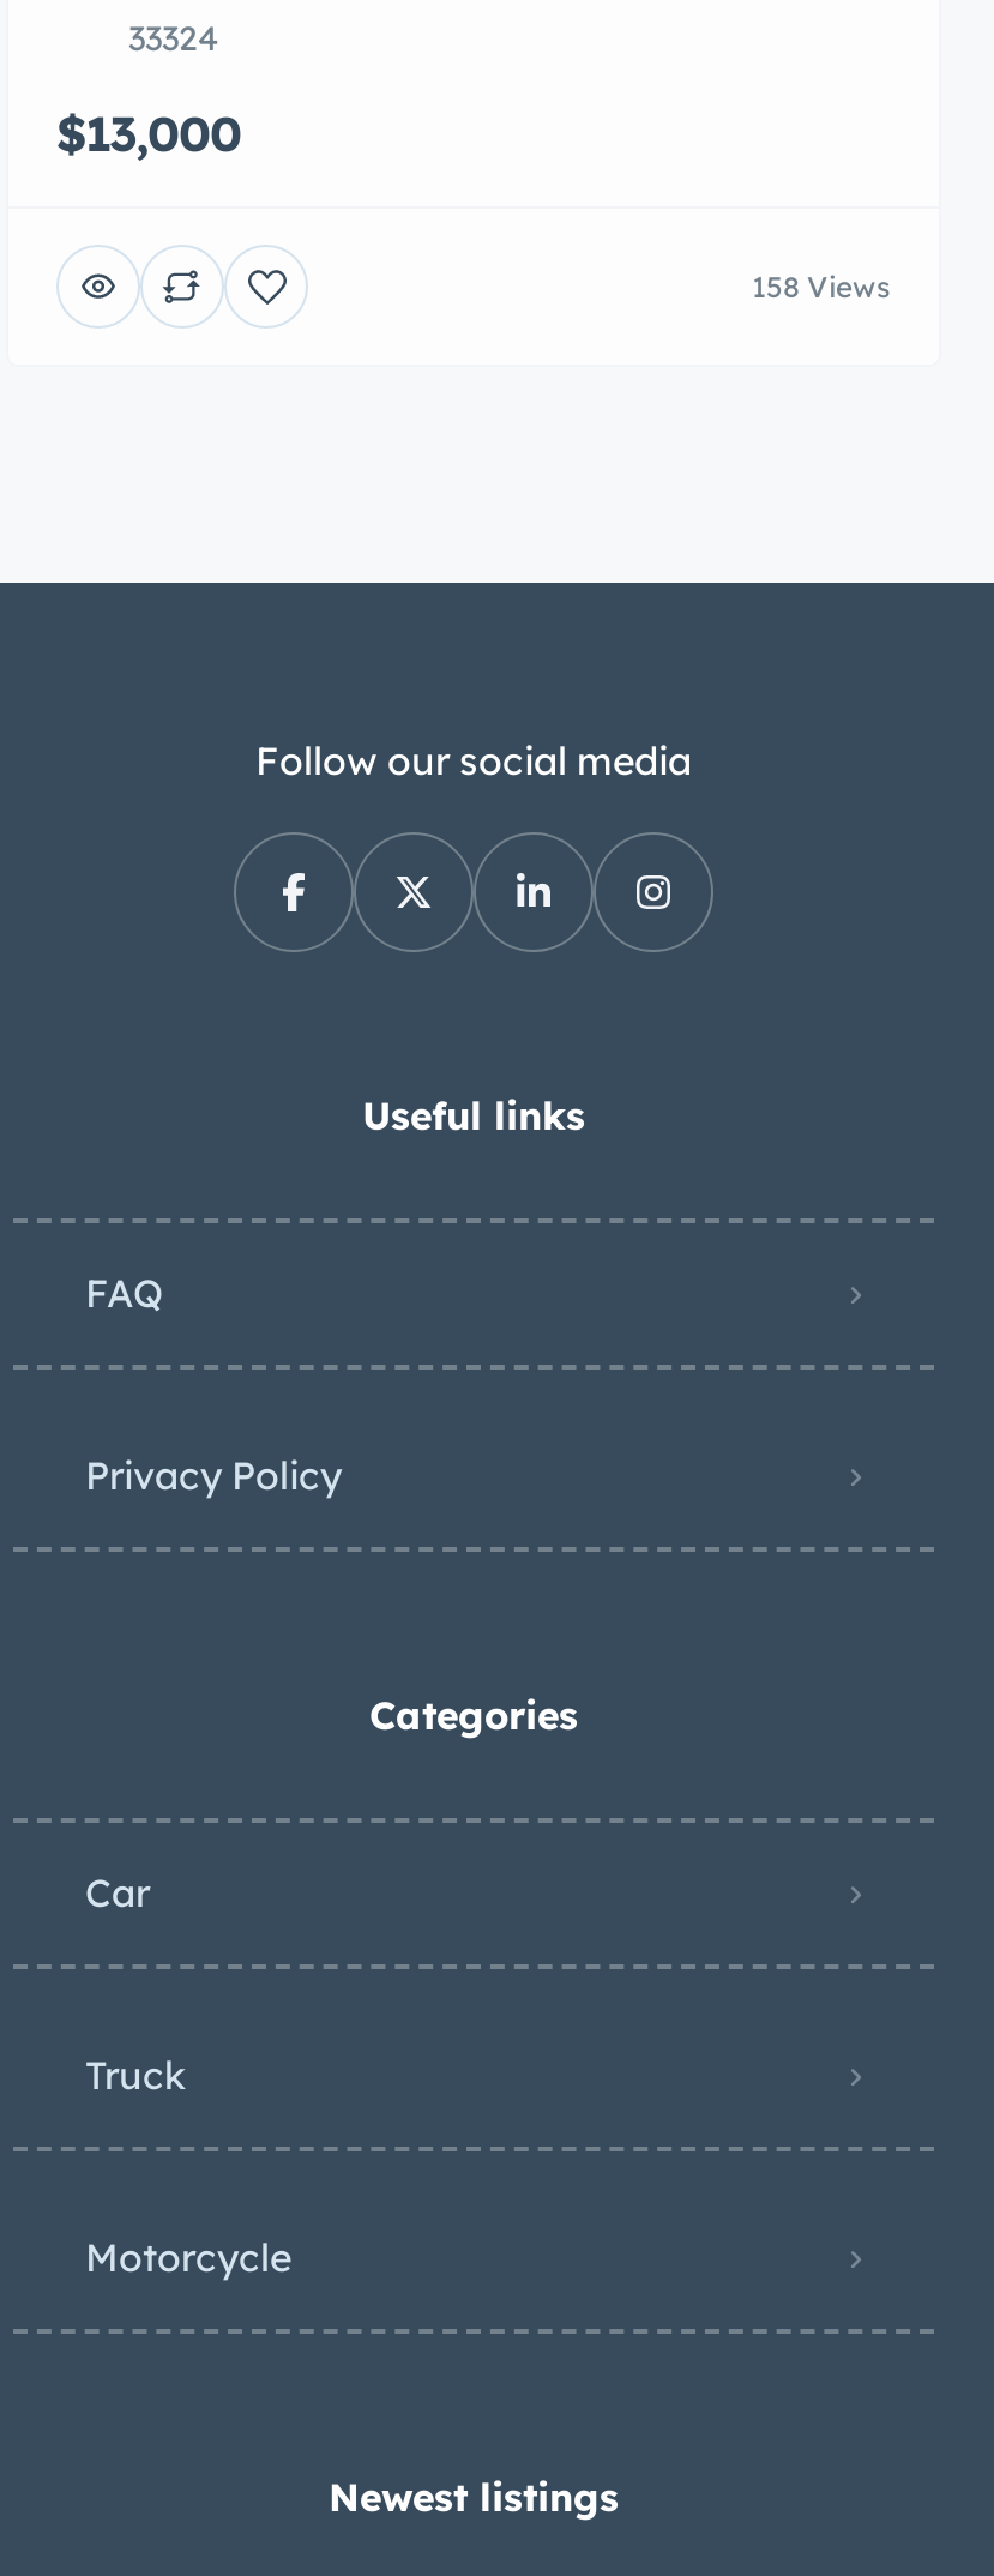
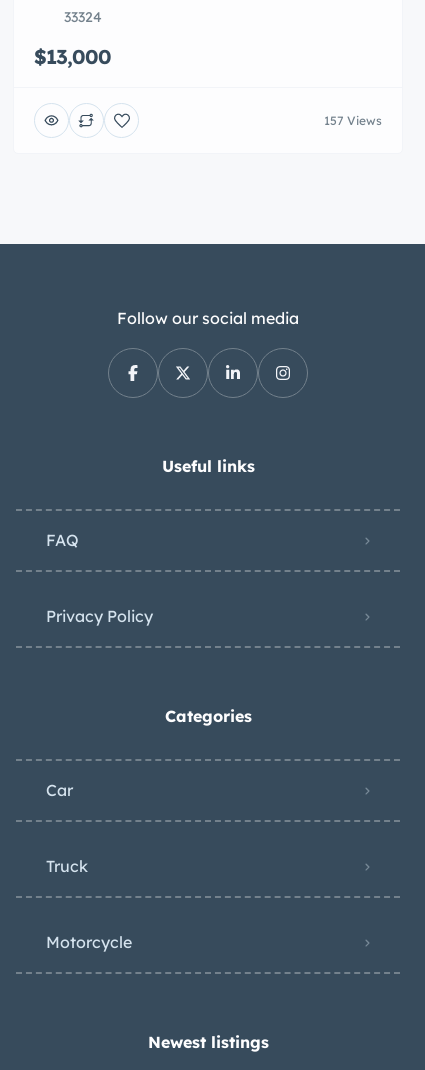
- 158 Views
+ 157 Views
